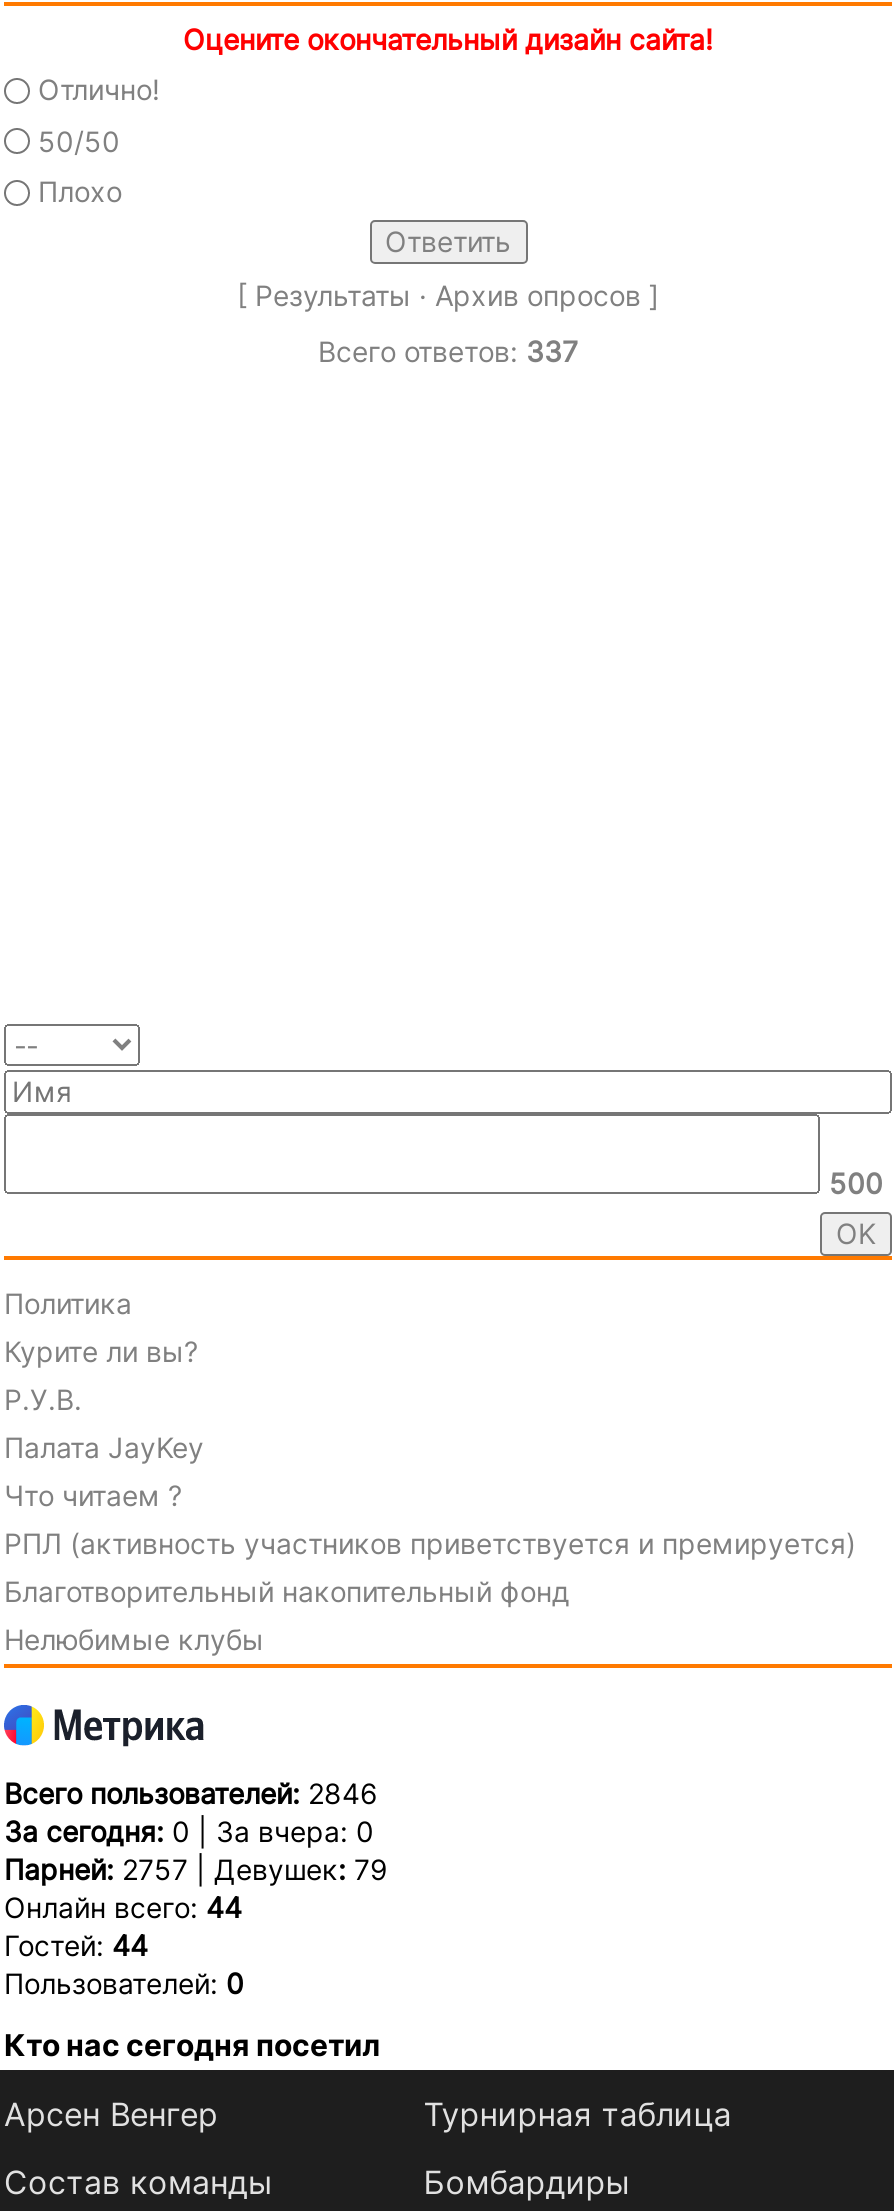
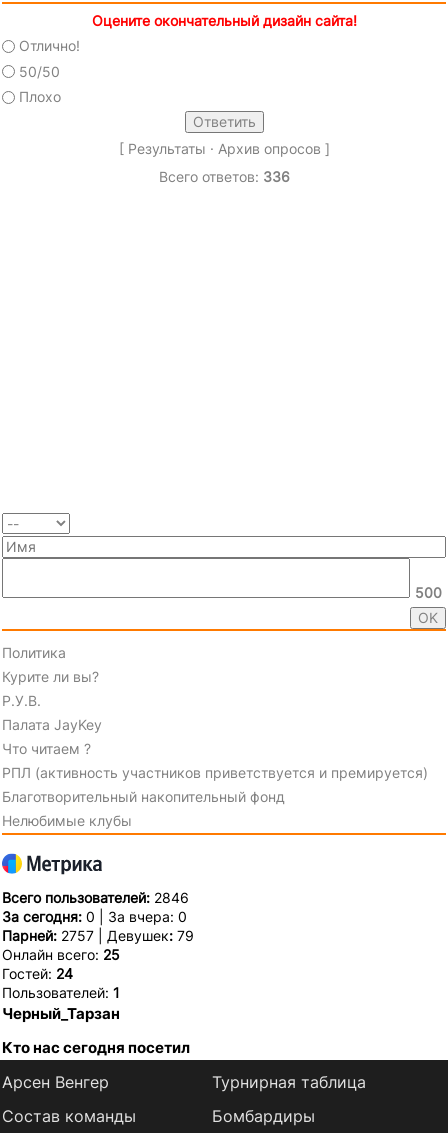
- Всего ответов: 337
+ Всего ответов: 336

- Онлайн всего: 44
- Гостей: 44
- Пользователей: 0
+ Онлайн всего: 25
+ Гостей: 24
+ Пользователей: 1
+ Черный_Тарзан
